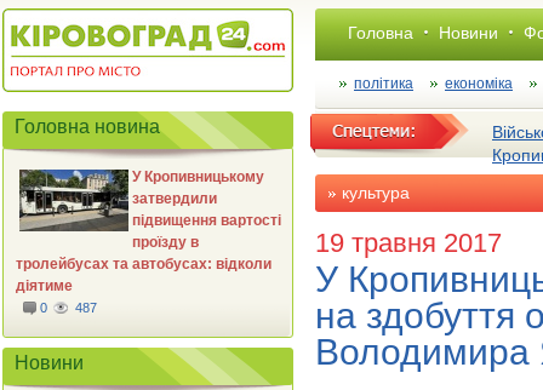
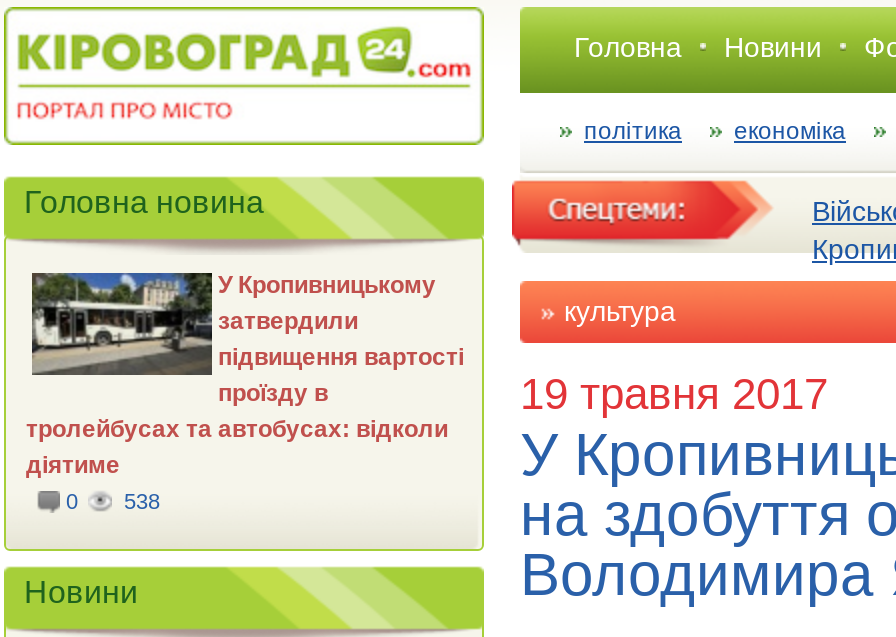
- 0 487
+ 0 538
